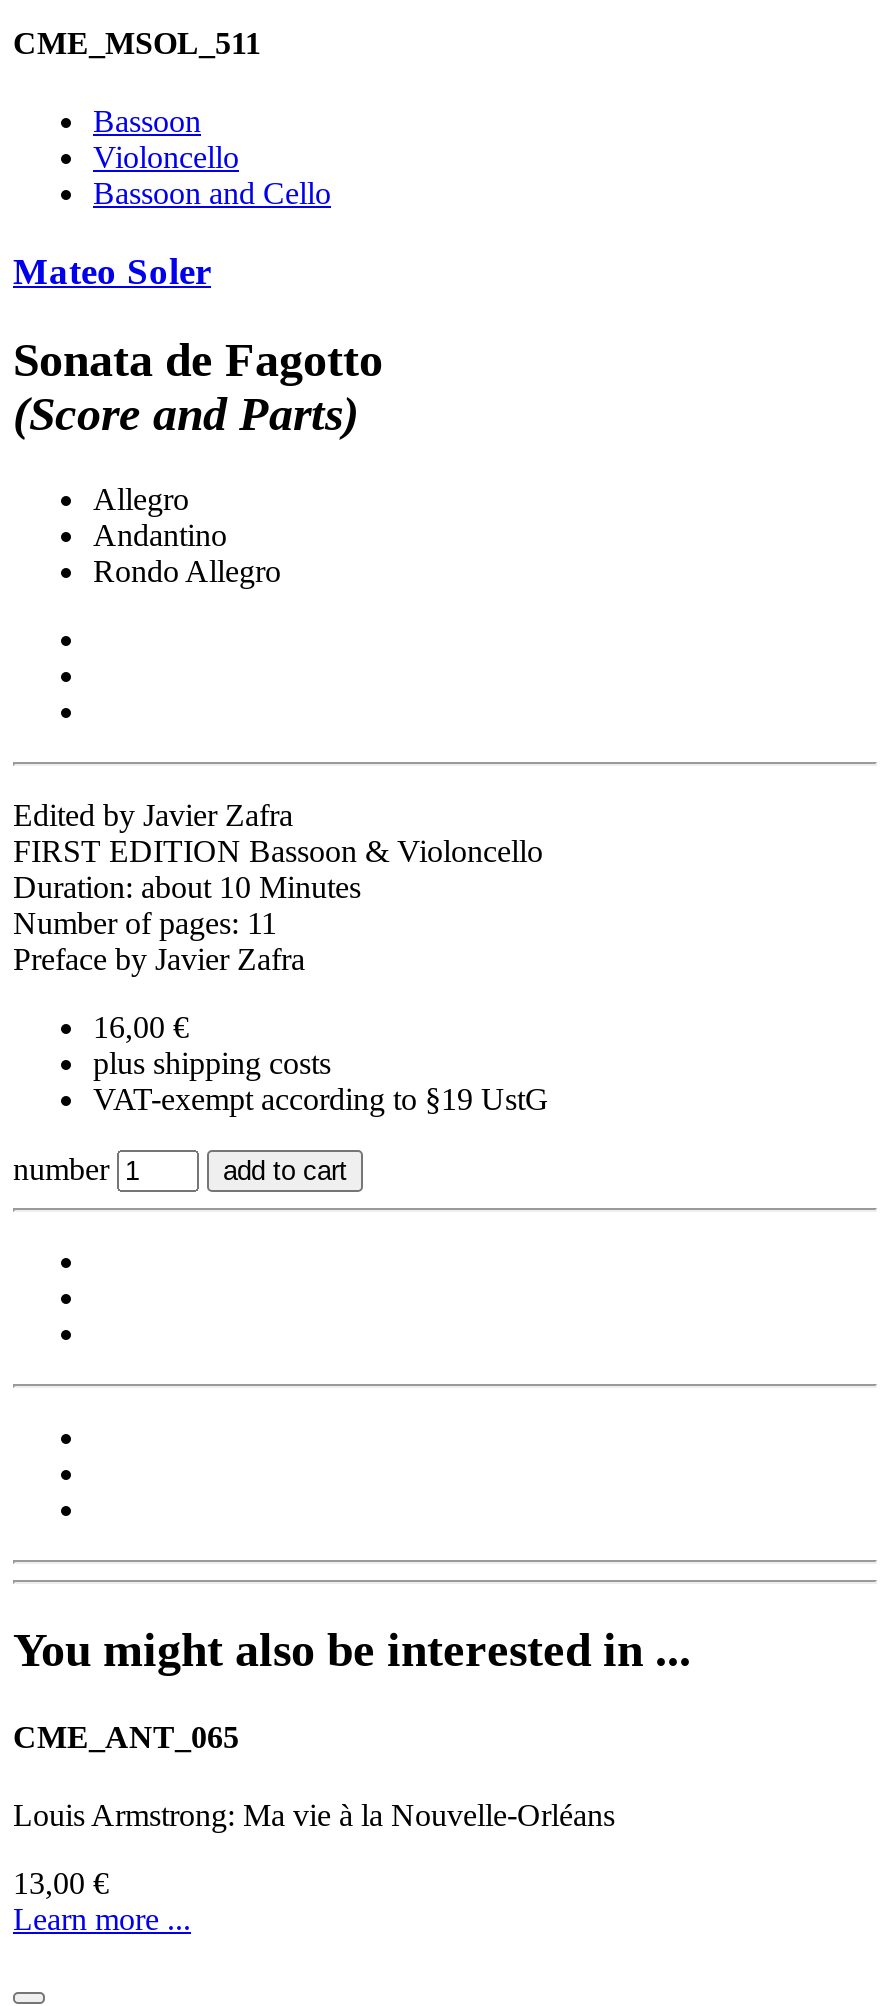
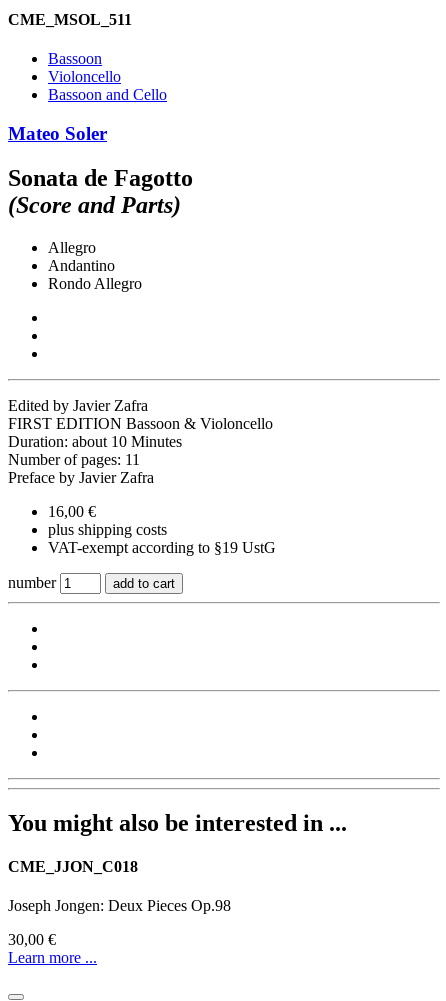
- CME_ANT_065
+ CME_JJON_C018

- Louis Armstrong: Ma vie à la Nouvelle-Orléans
+ Joseph Jongen: Deux Pieces Op.98

- 13,00 €
+ 30,00 €
